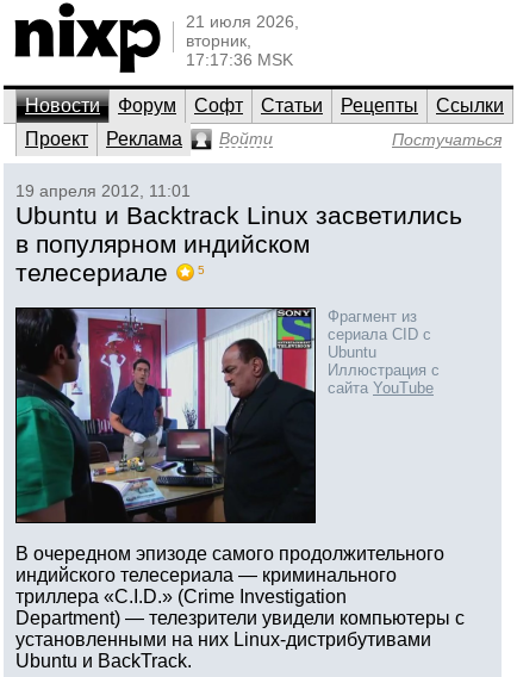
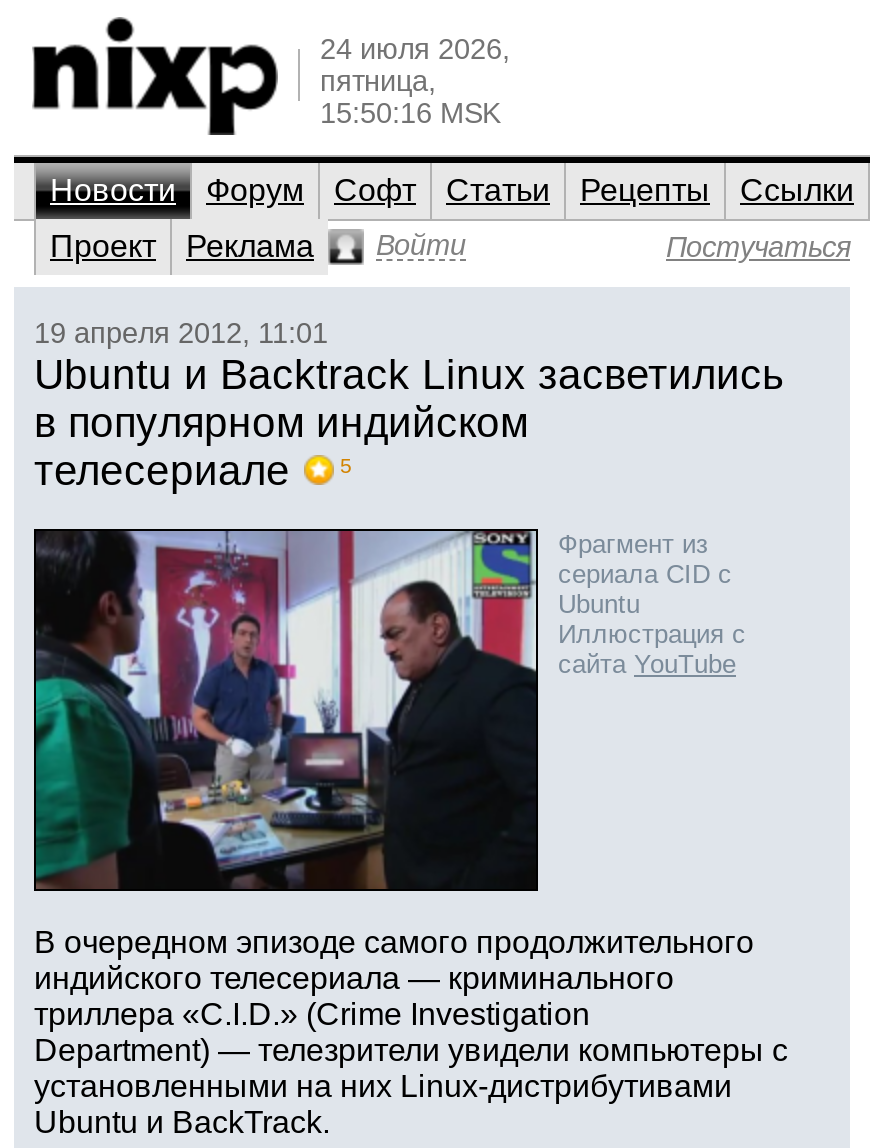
- 21 июля 2026,
- вторник,
- 17:17:36 MSK
+ 24 июля 2026,
+ пятница,
+ 15:50:16 MSK
